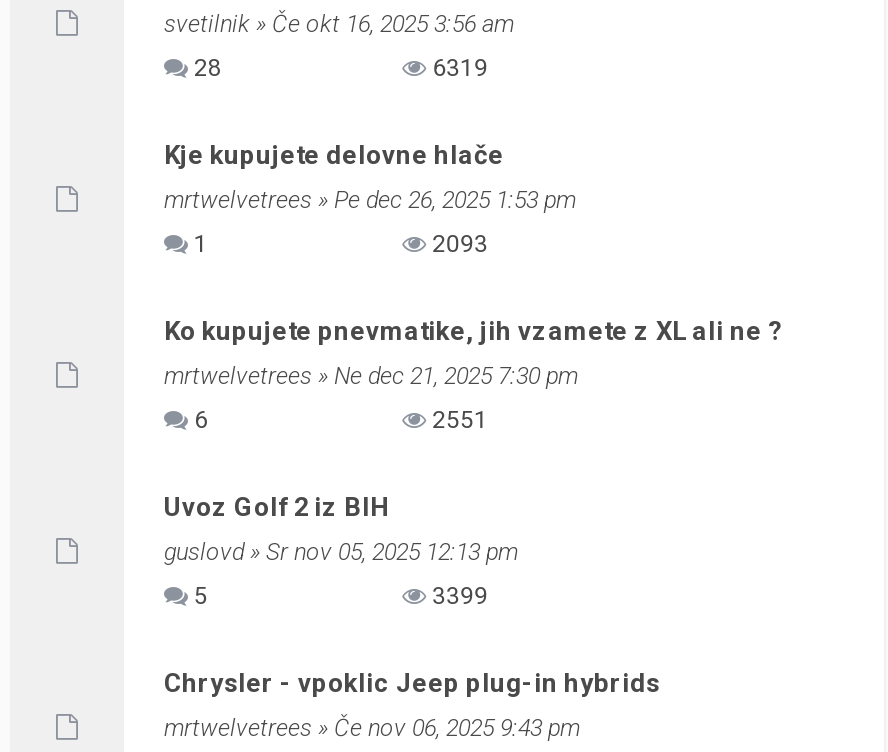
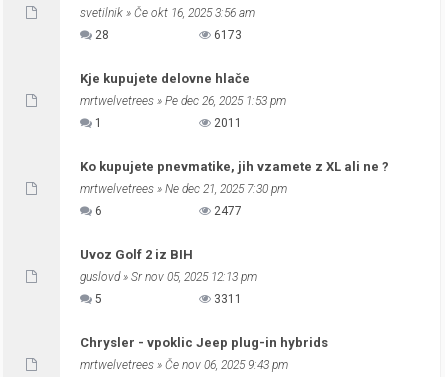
- 6319
+ 6173

- 2093
+ 2011

- 2551
+ 2477

- 3399
+ 3311
